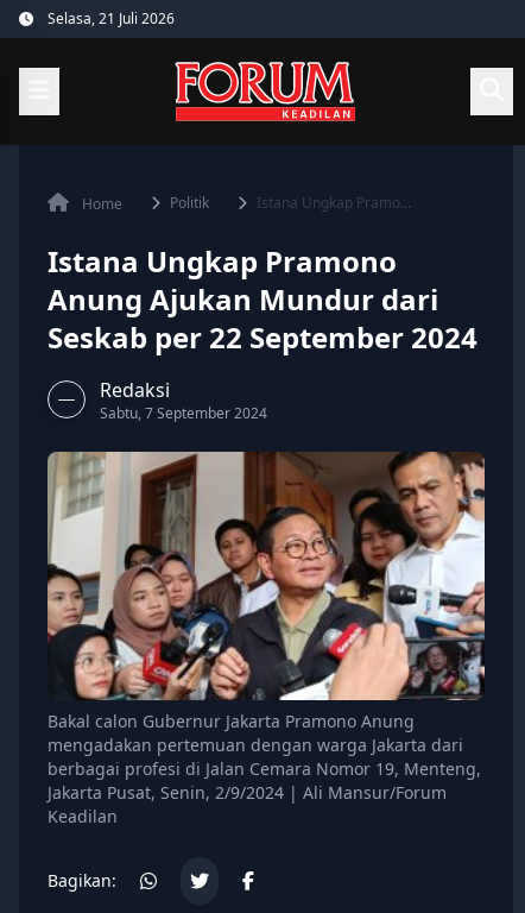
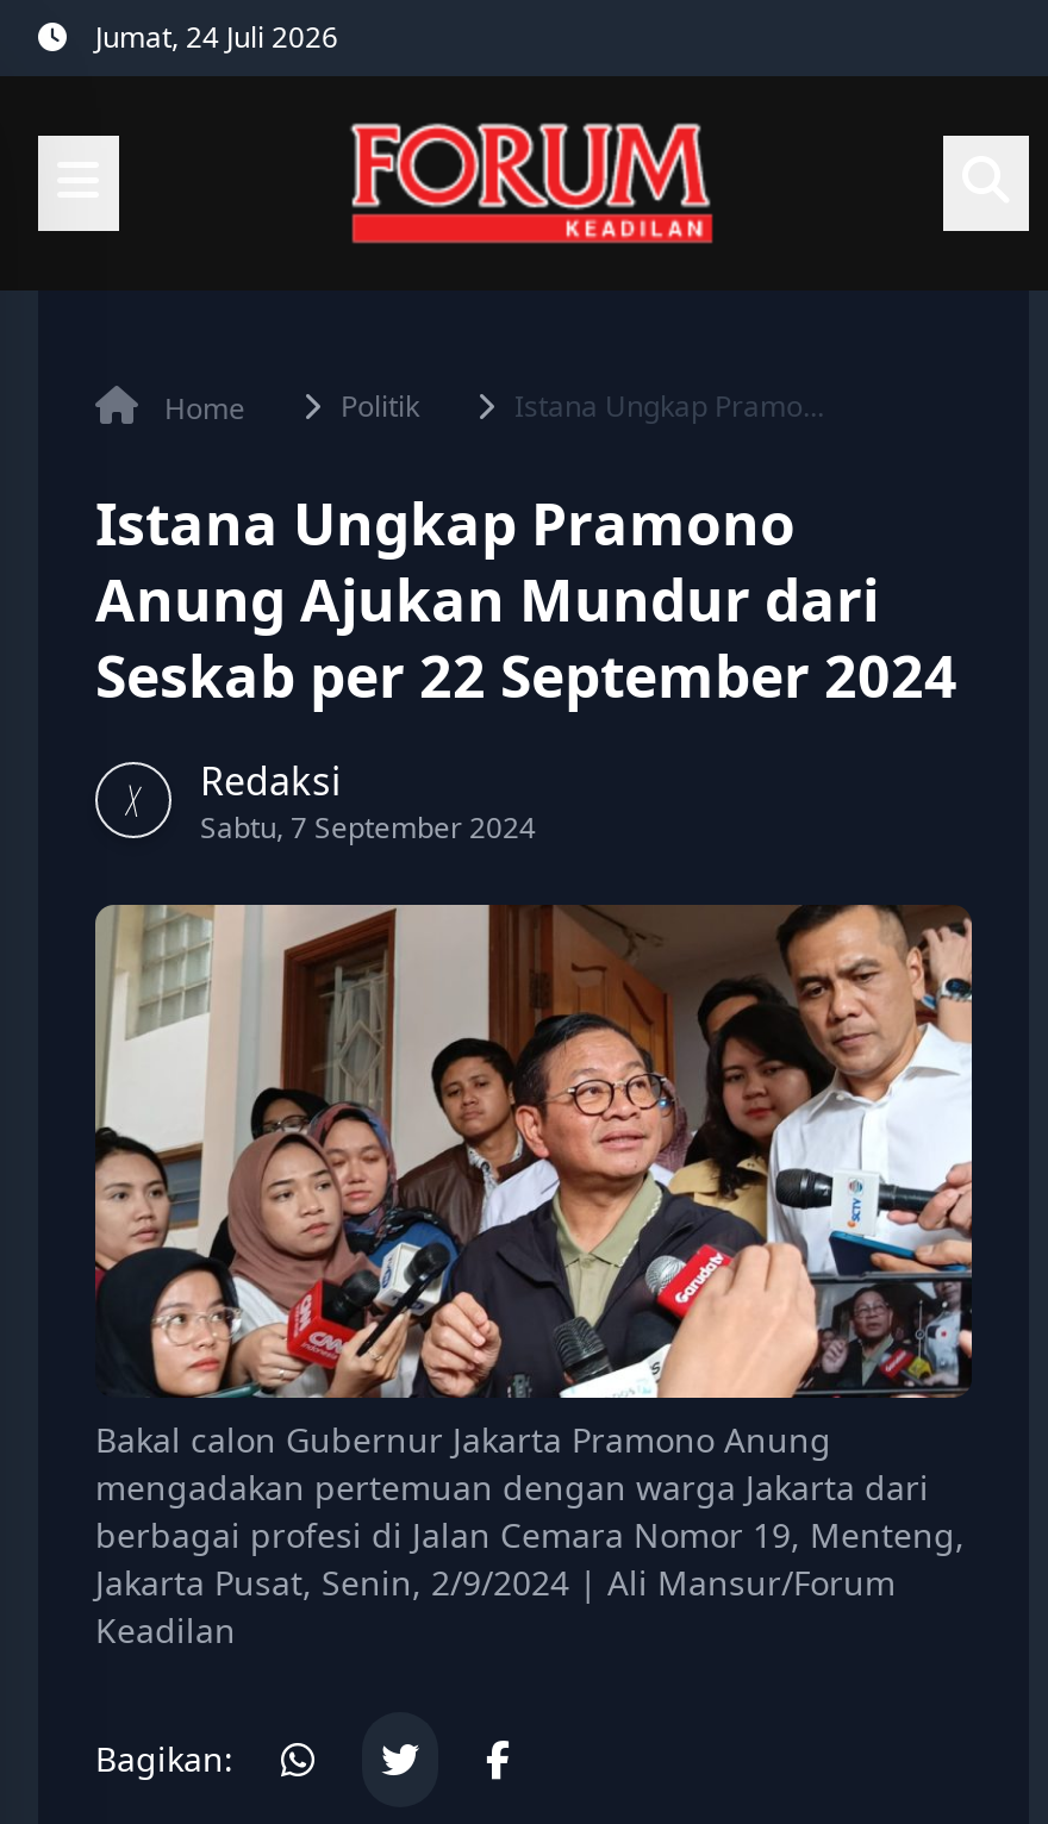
- Selasa, 21 Juli 2026
+ Jumat, 24 Juli 2026
